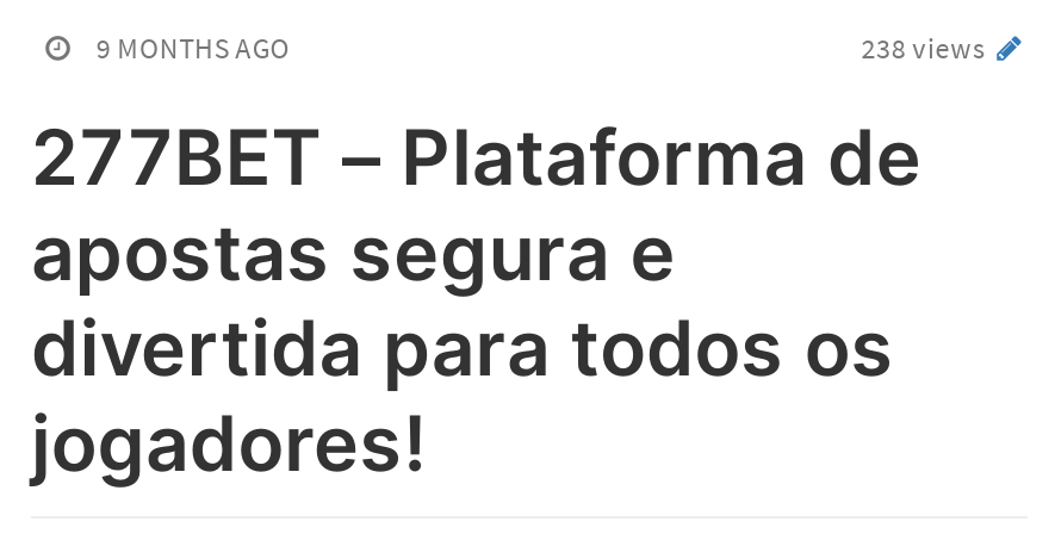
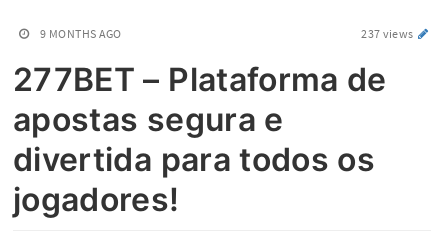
- 238 views
+ 237 views
